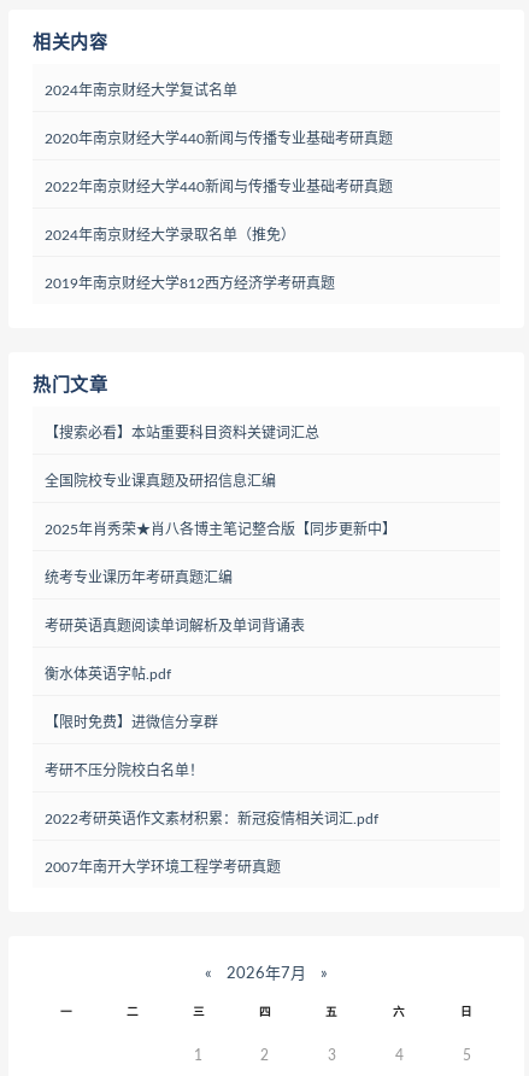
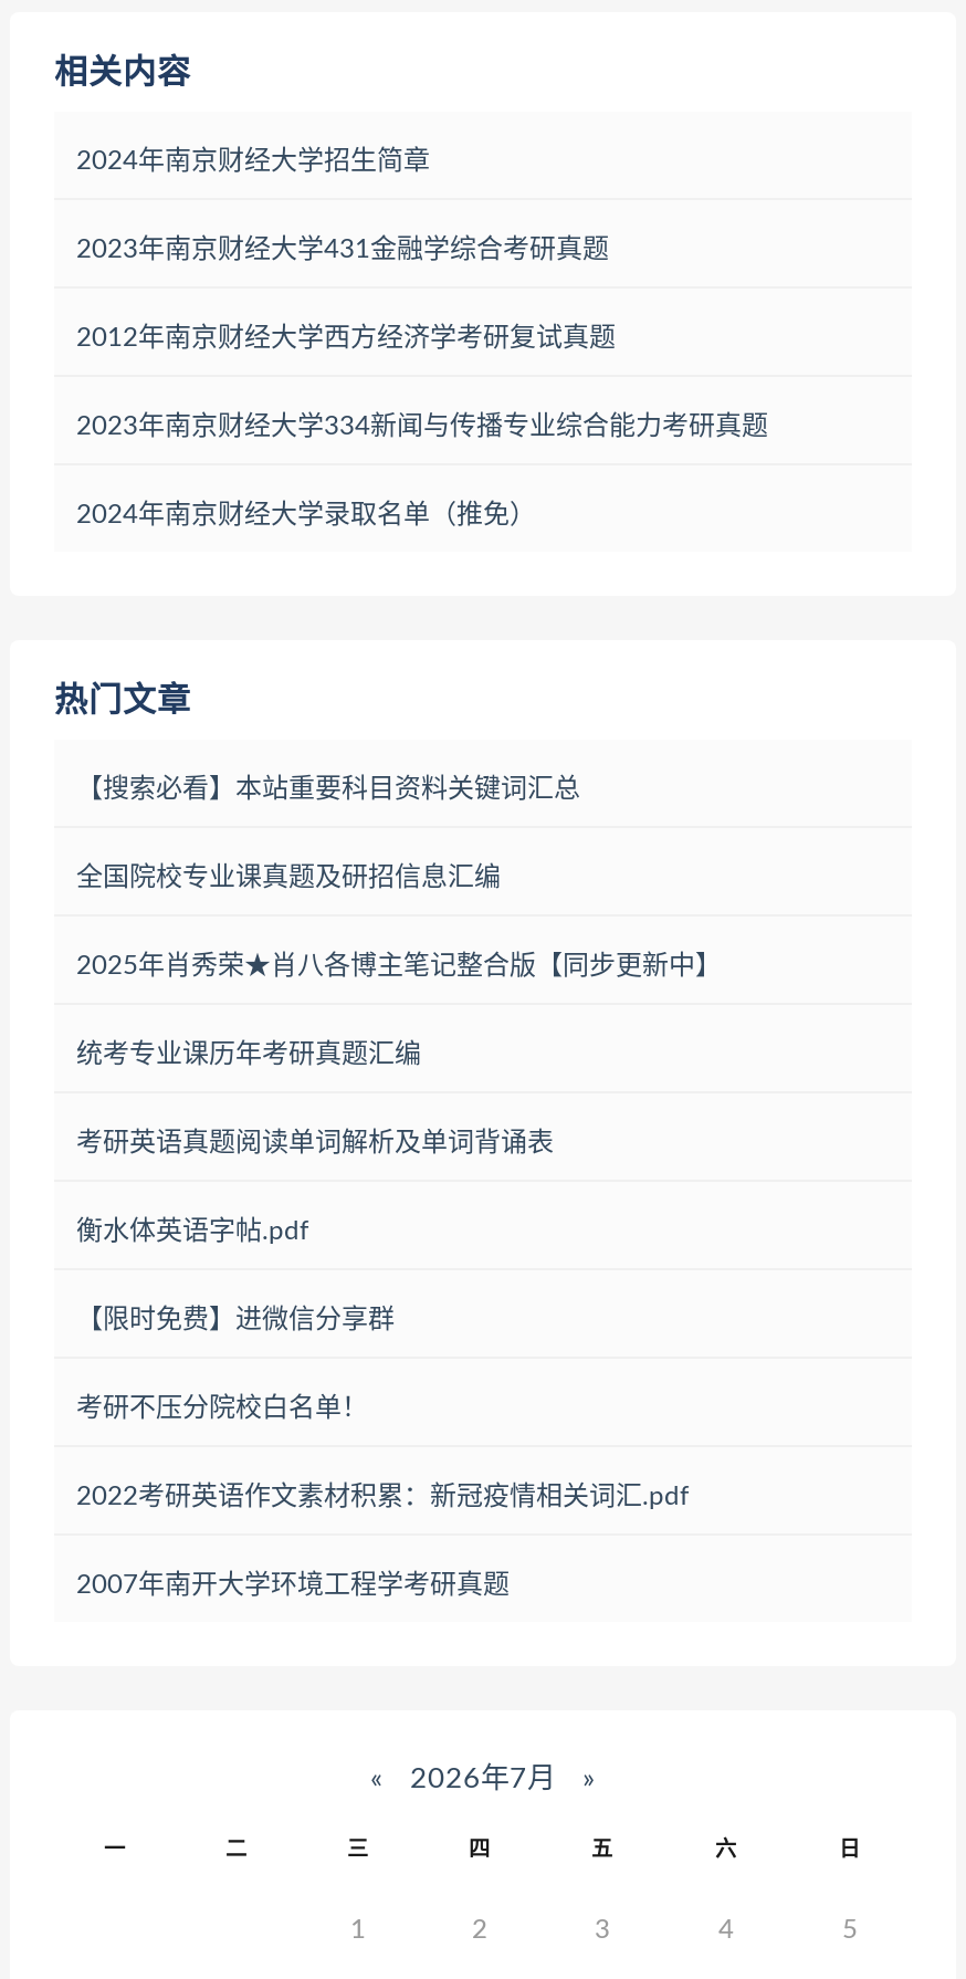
- 2024年南京财经大学复试名单
- 2020年南京财经大学440新闻与传播专业基础考研真题
- 2022年南京财经大学440新闻与传播专业基础考研真题
+ 2024年南京财经大学招生简章
+ 2023年南京财经大学431金融学综合考研真题
+ 2012年南京财经大学西方经济学考研复试真题
+ 2023年南京财经大学334新闻与传播专业综合能力考研真题

moved down: 2024年南京财经大学录取名单（推免）

- 2019年南京财经大学812西方经济学考研真题
